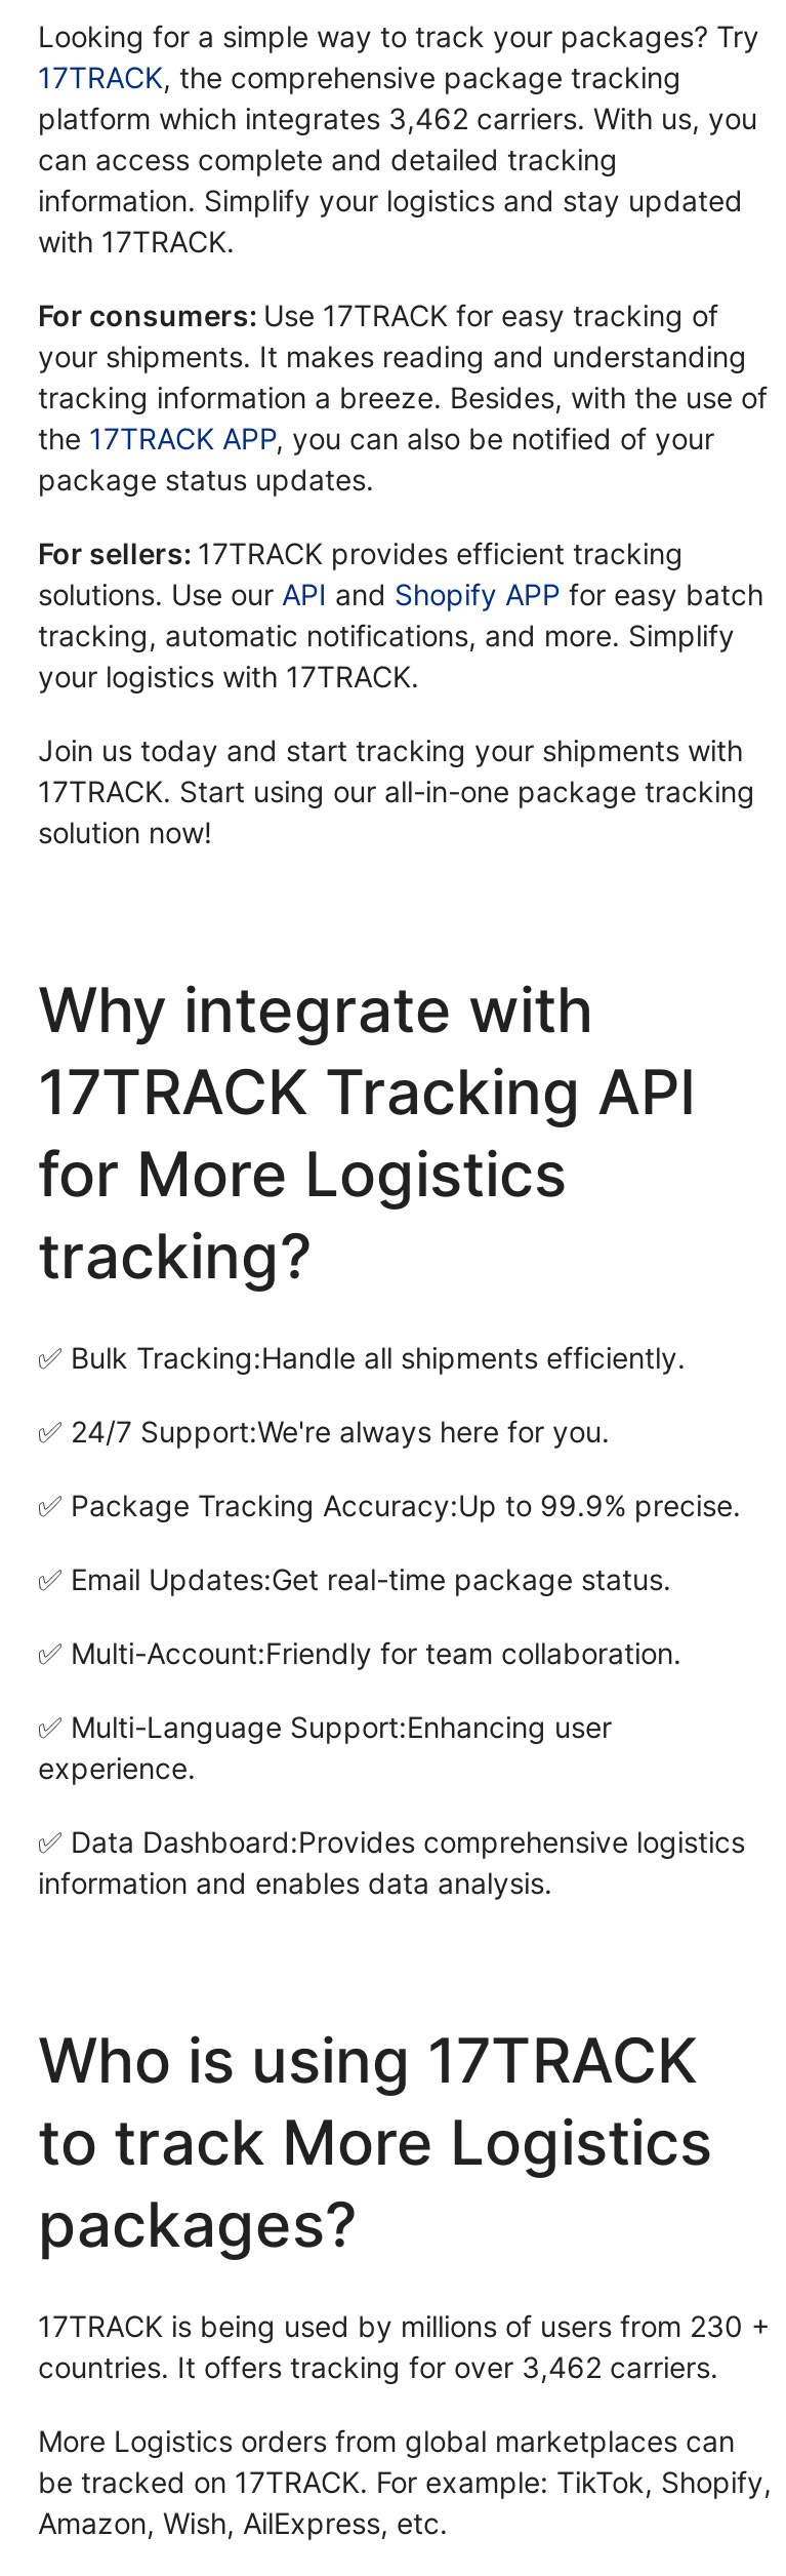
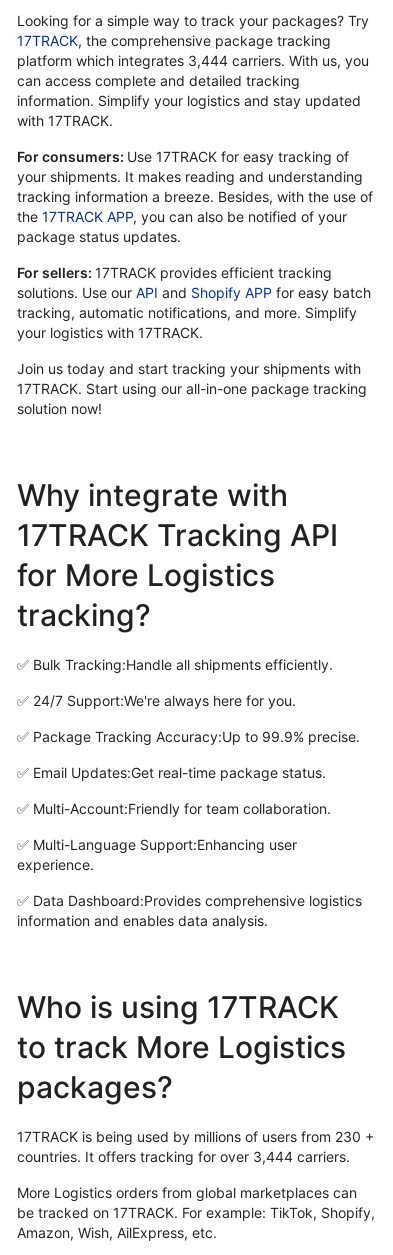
- platform which integrates 3,462 carriers. With us, you
+ platform which integrates 3,444 carriers. With us, you

- countries. It offers tracking for over 3,462 carriers.
+ countries. It offers tracking for over 3,444 carriers.
